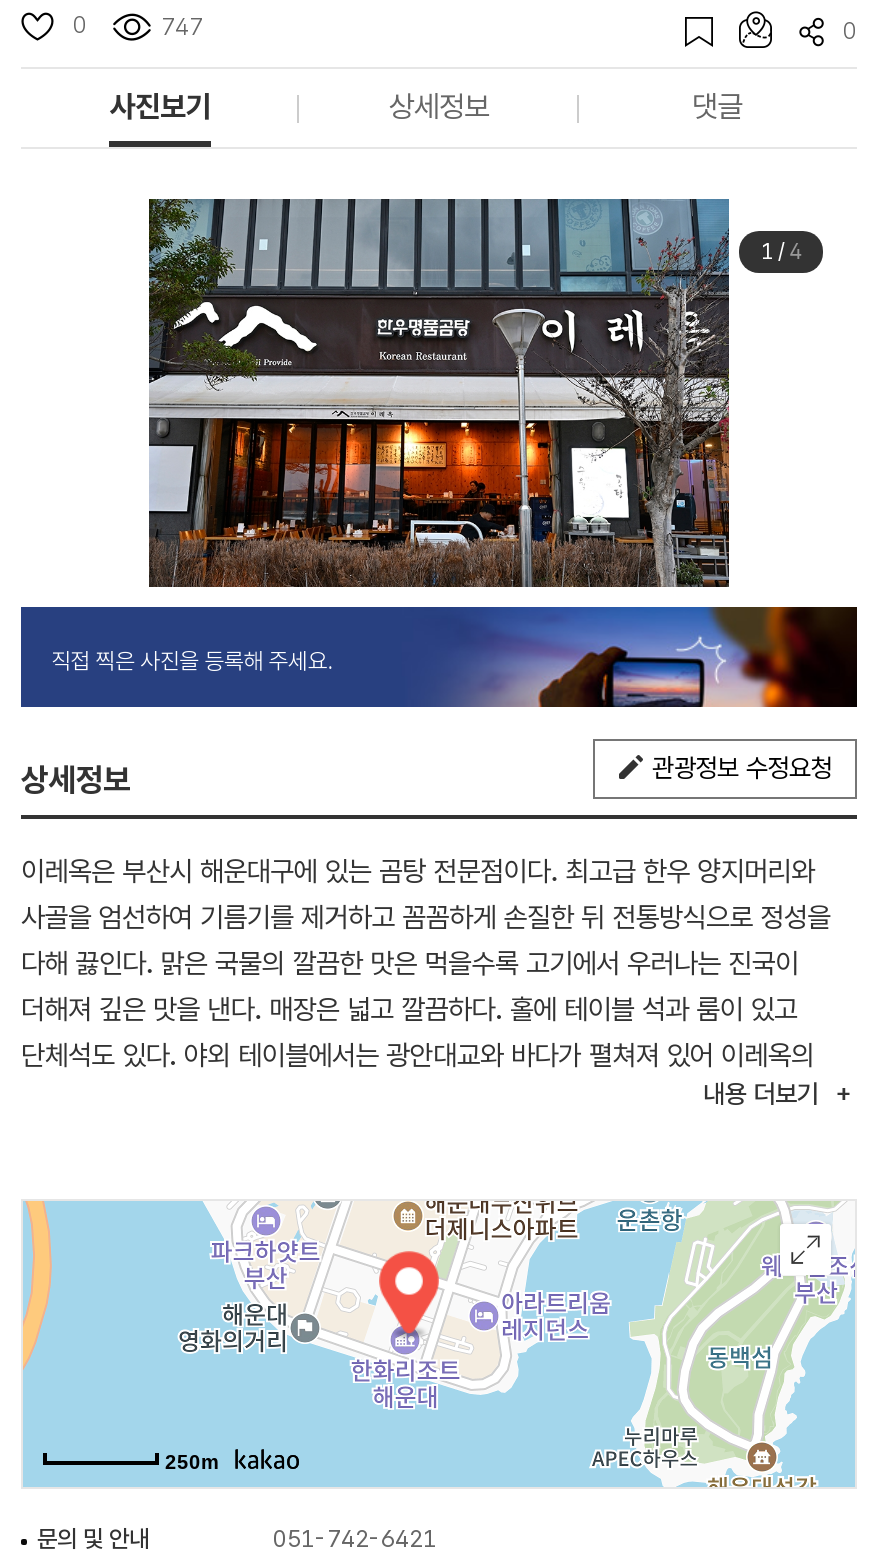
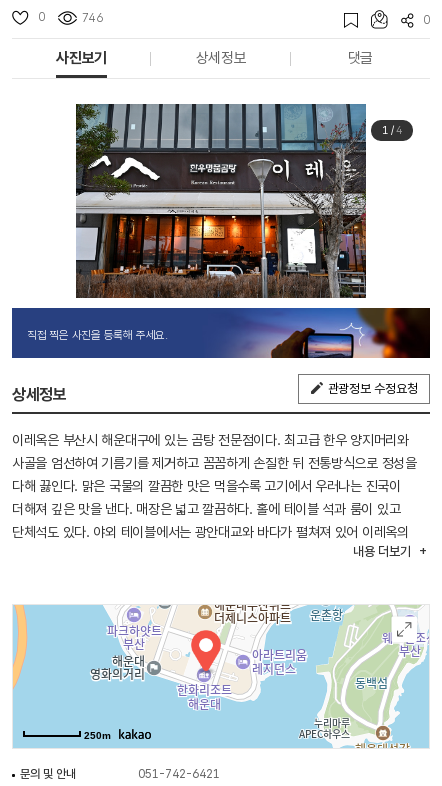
- 747
+ 746
